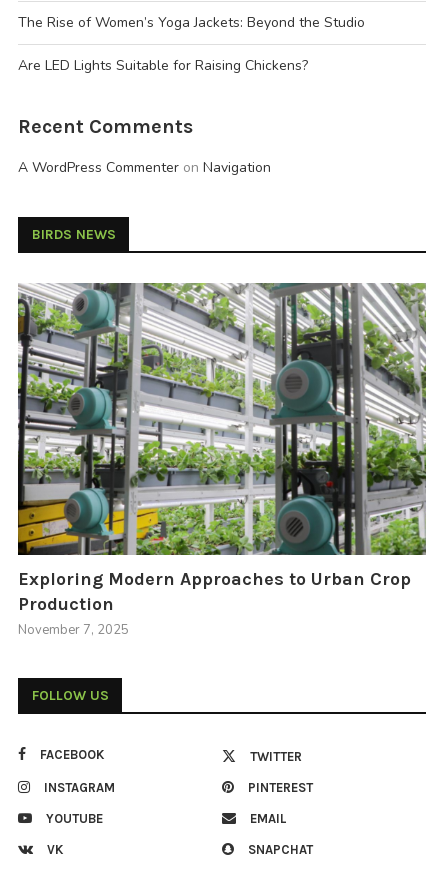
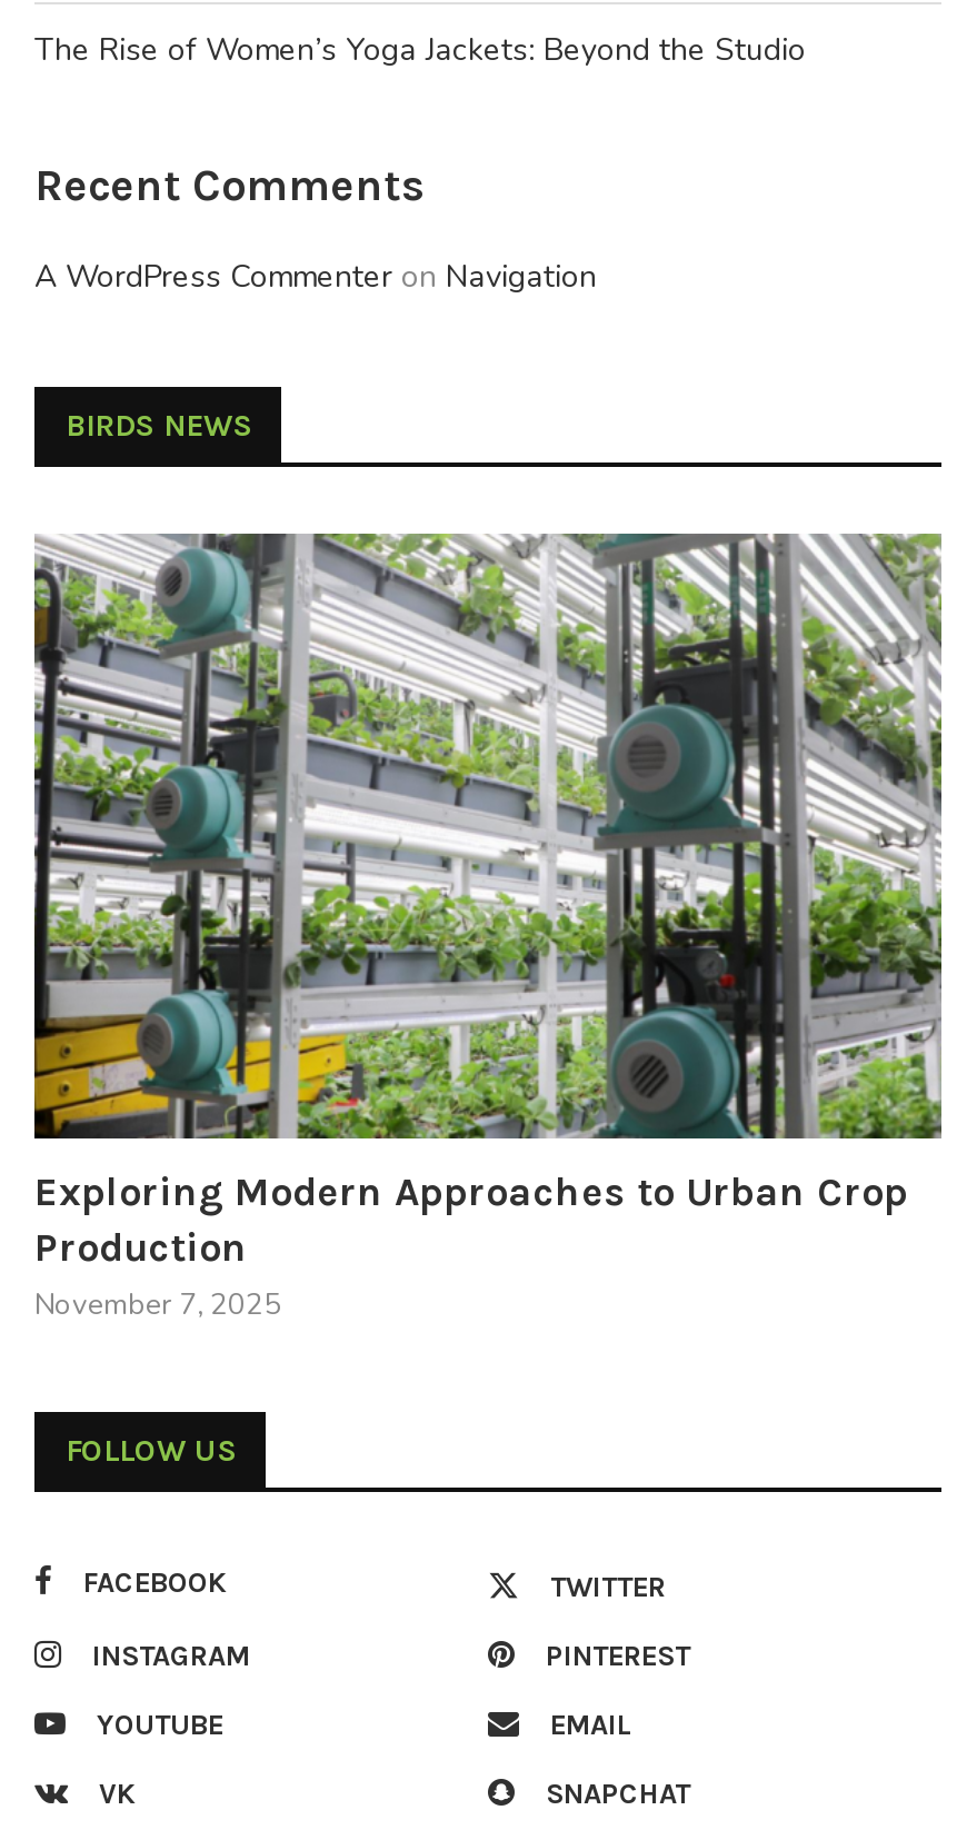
- Are LED Lights Suitable for Raising Chickens?
